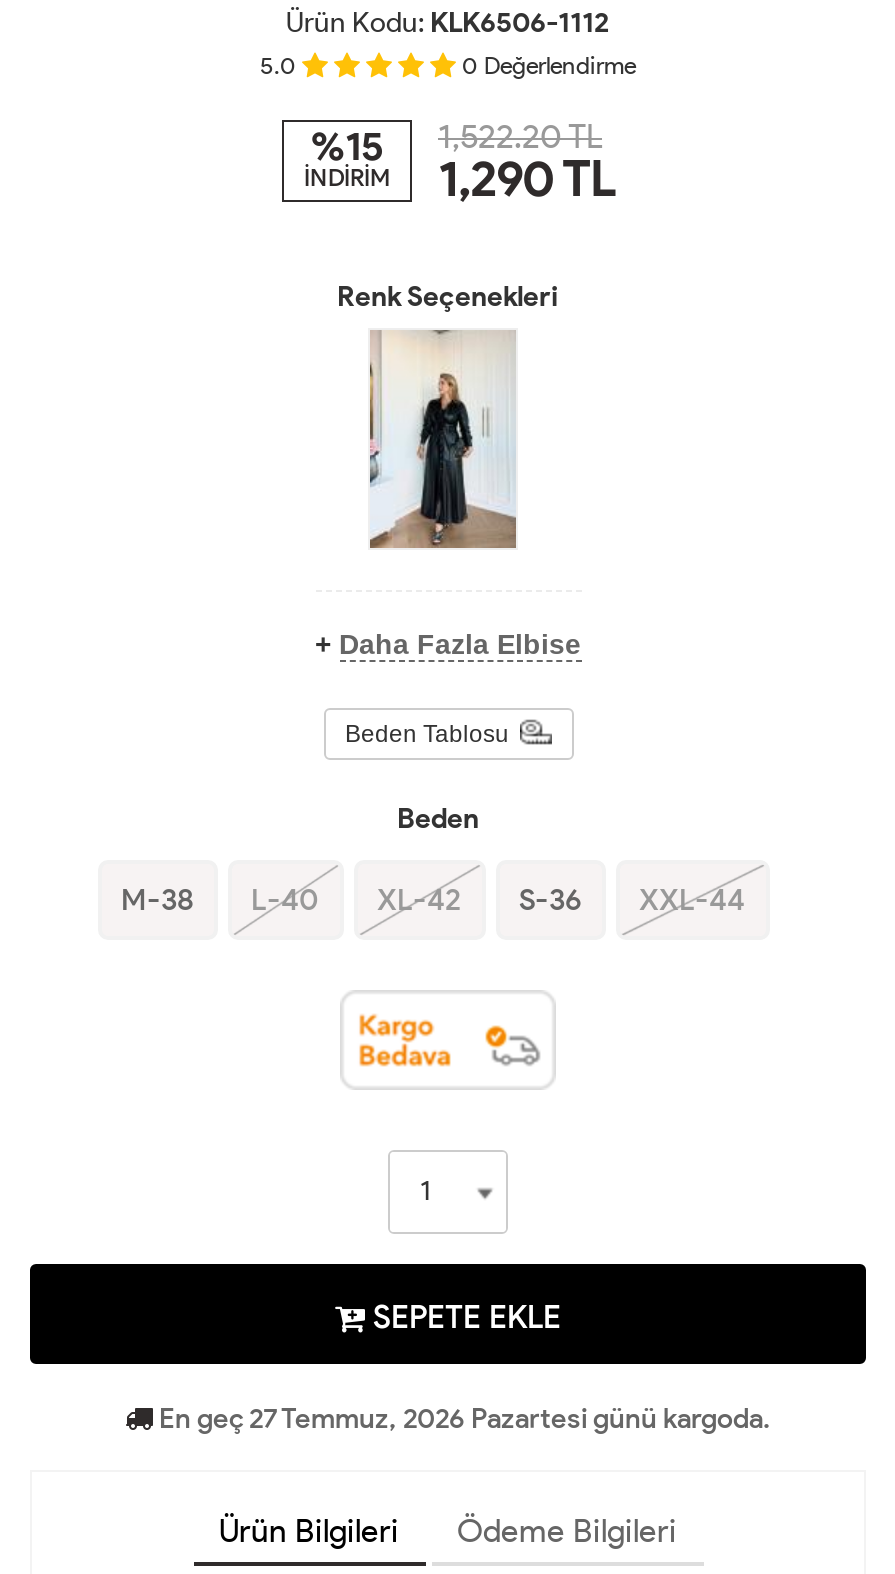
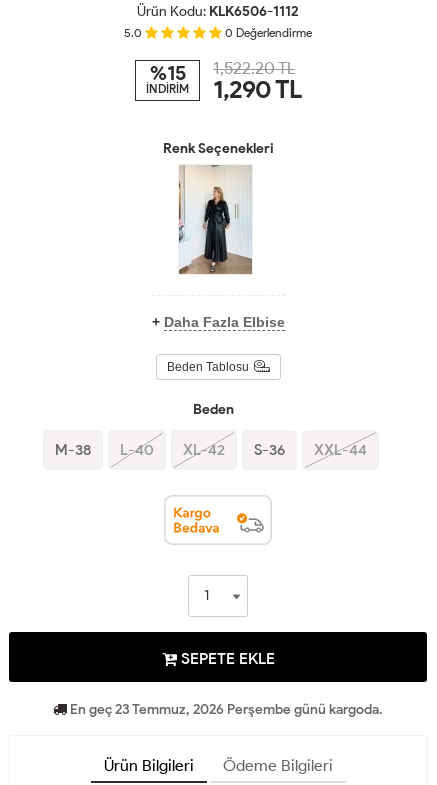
- En geç 27 Temmuz, 2026 Pazartesi günü kargoda.
+ En geç 23 Temmuz, 2026 Perşembe günü kargoda.
